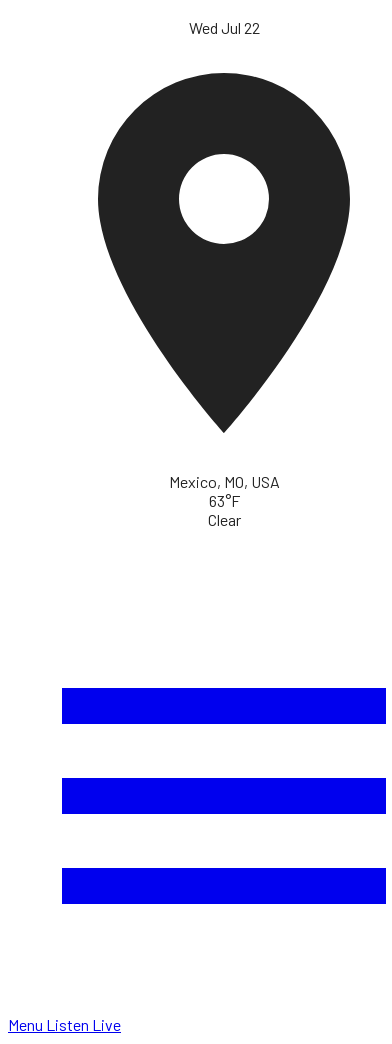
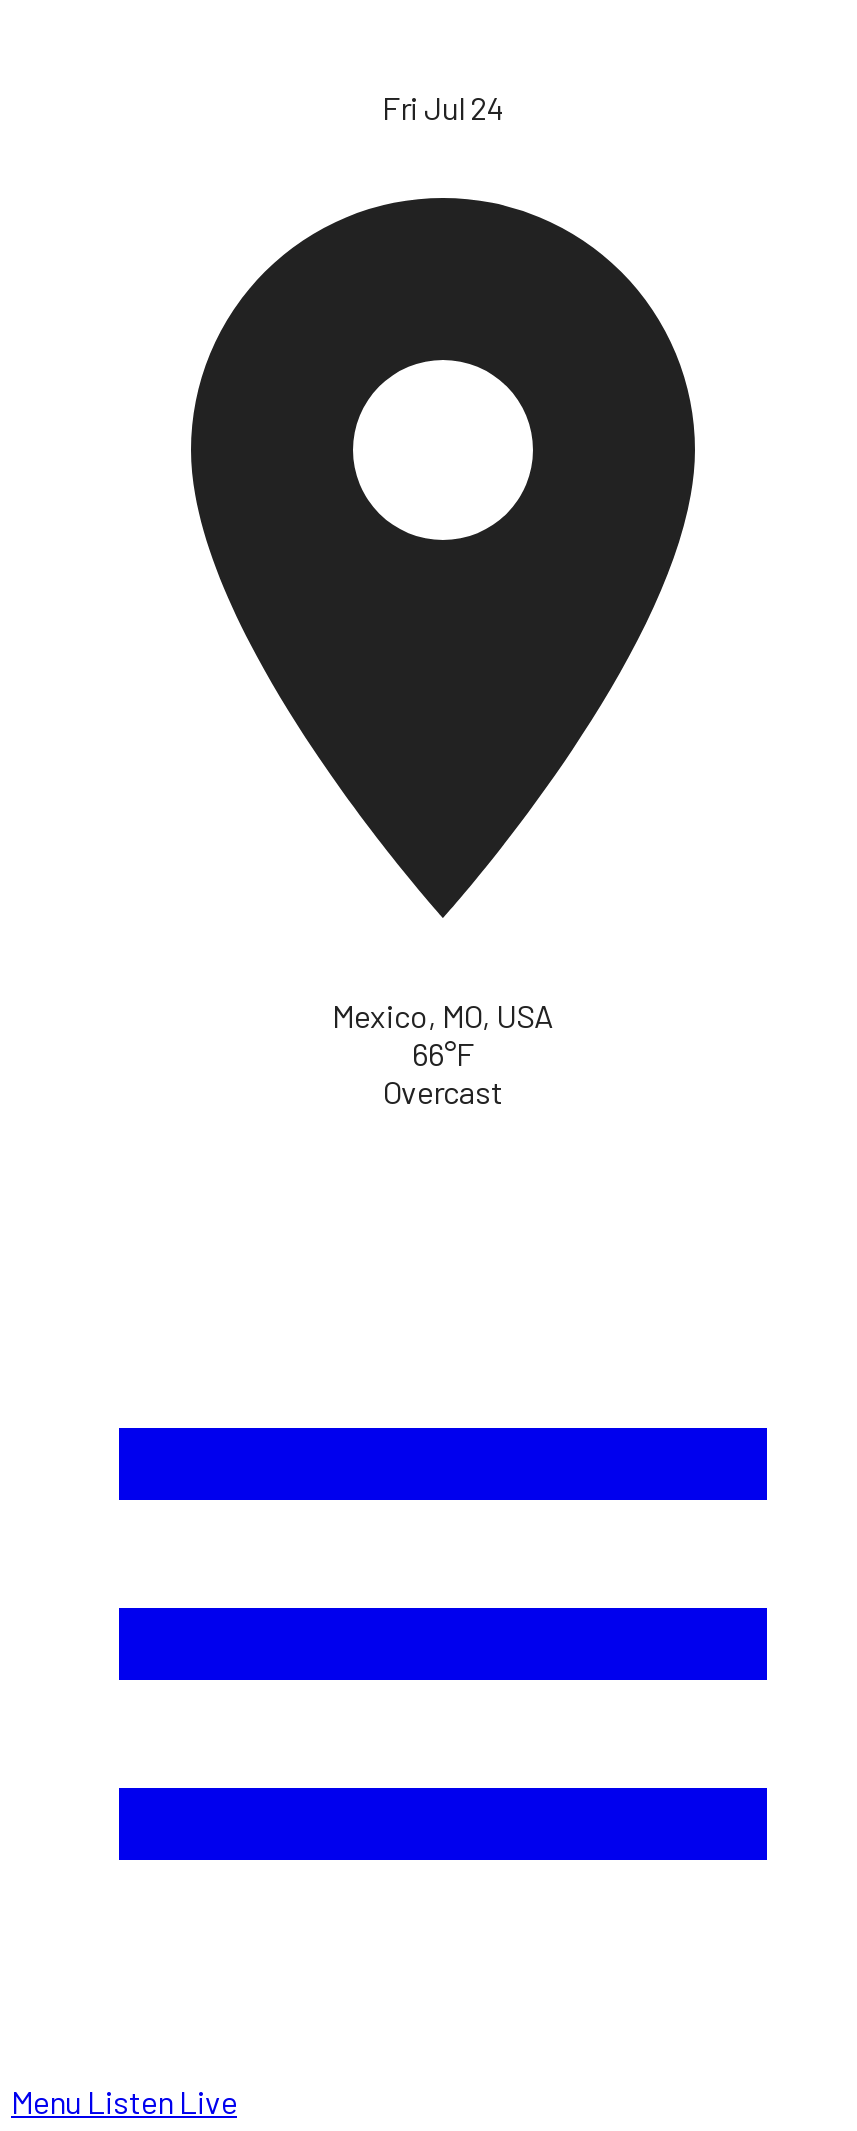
- Wed Jul 22
+ Fri Jul 24

- 63°F
- Clear
+ 66°F
+ Overcast
